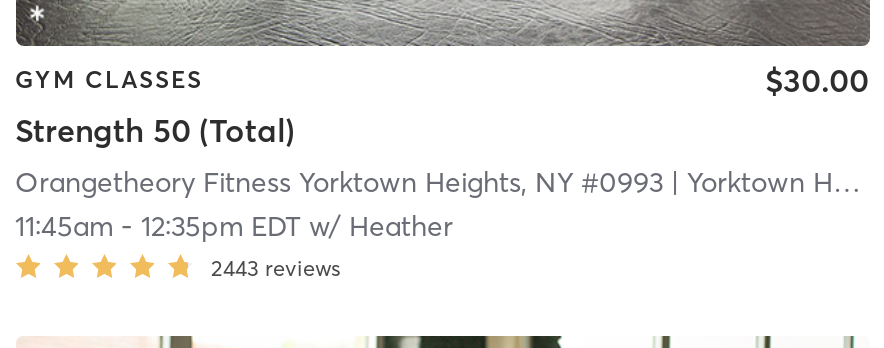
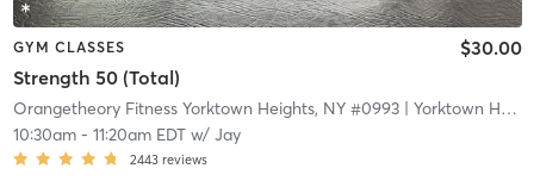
- 11:45am - 12:35pm EDT w/ Heather
+ 10:30am - 11:20am EDT w/ Jay
